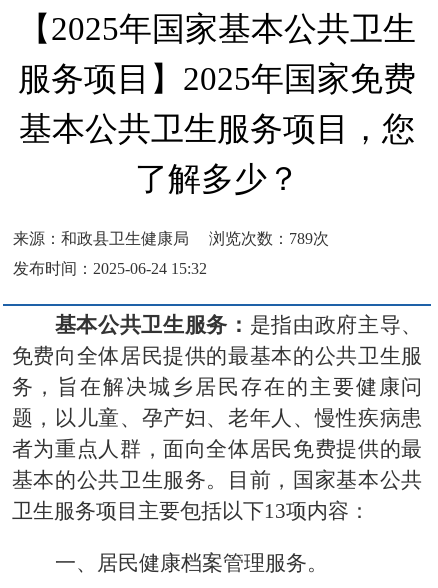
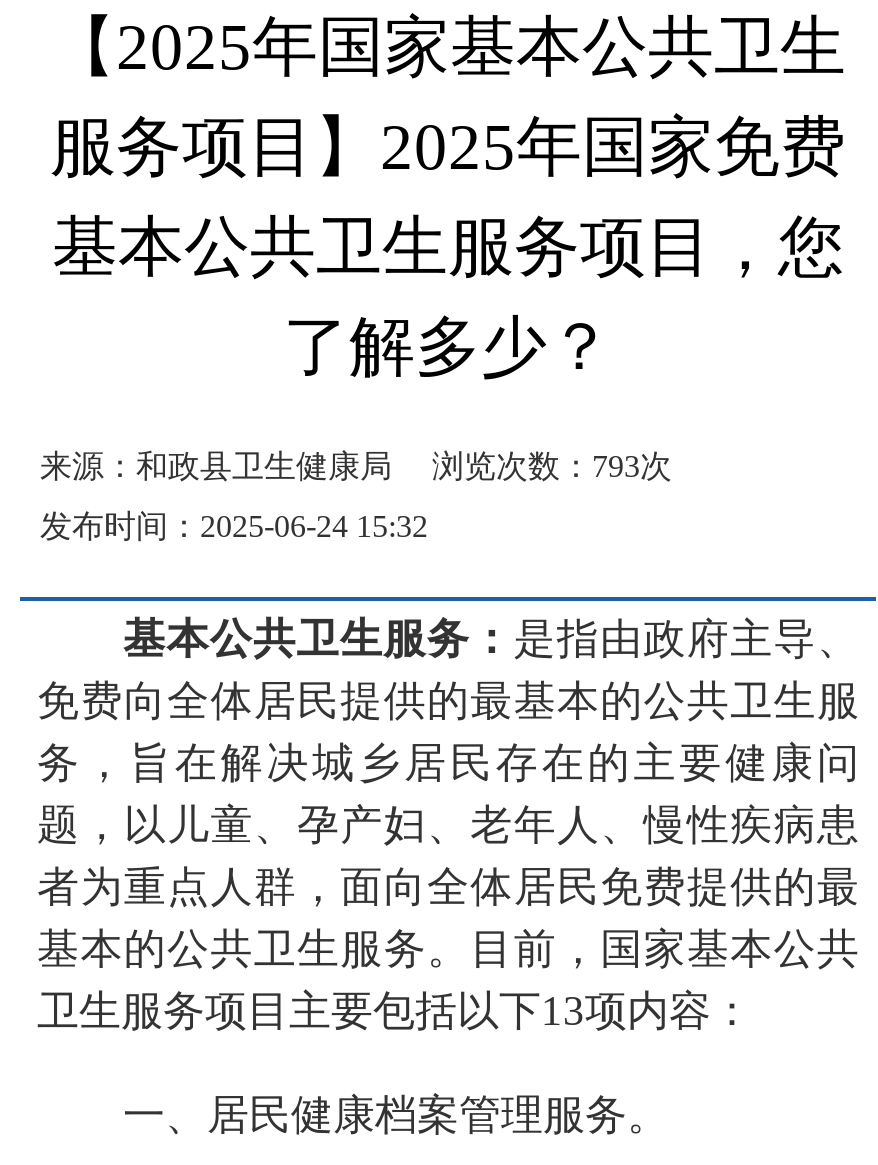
- 来源：和政县卫生健康局 浏览次数：789次
+ 来源：和政县卫生健康局 浏览次数：793次
